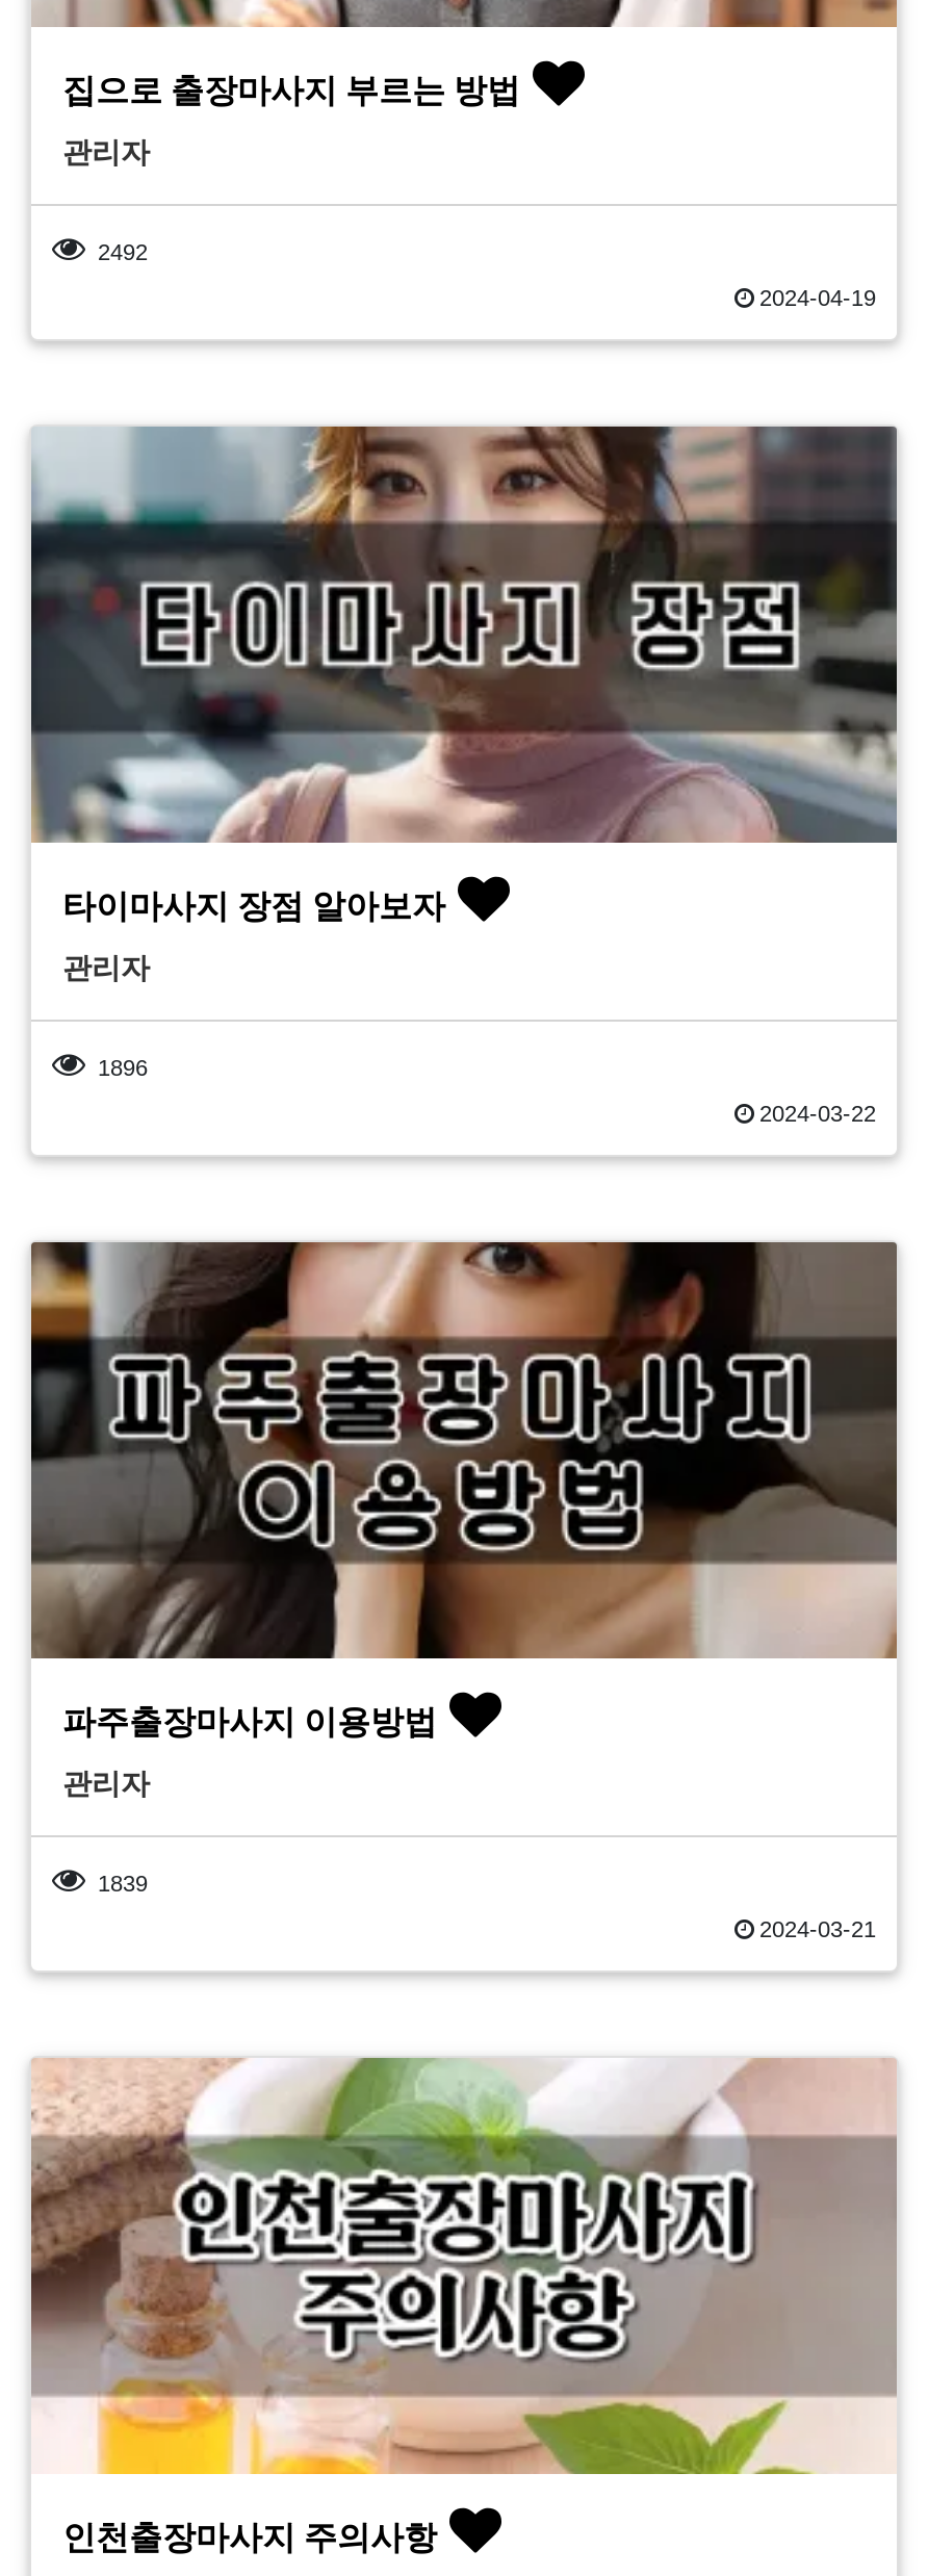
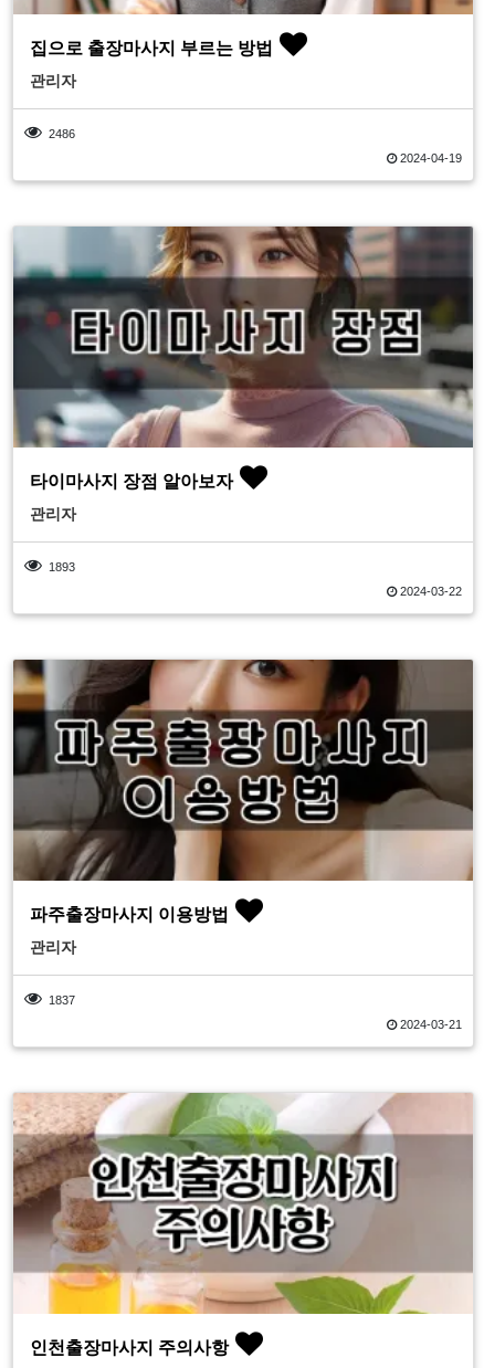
- 2492
+ 2486

- 1896
+ 1893

- 1839
+ 1837
